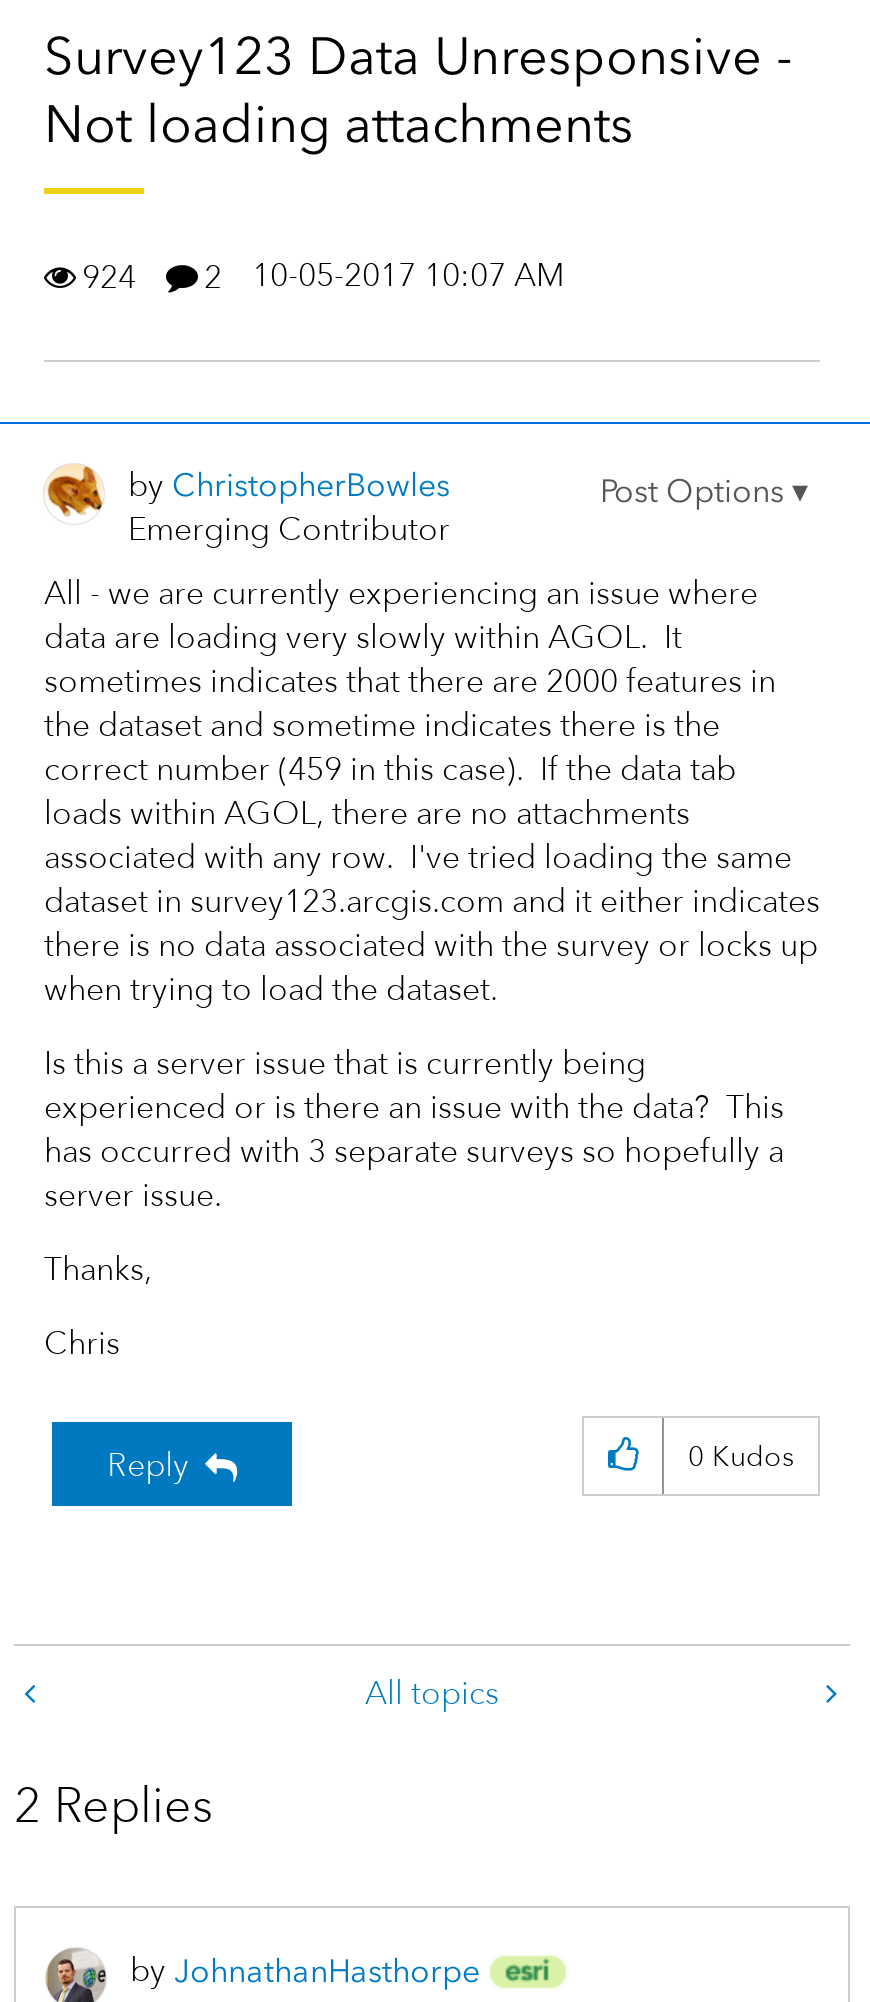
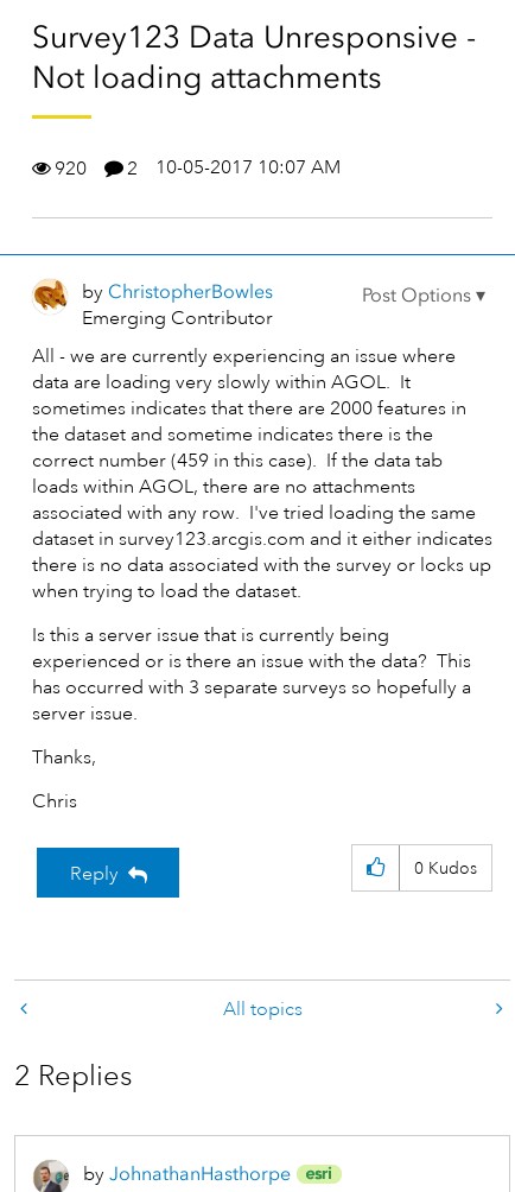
- 924 2 10-05-2017 10:07 AM
+ 920 2 10-05-2017 10:07 AM
